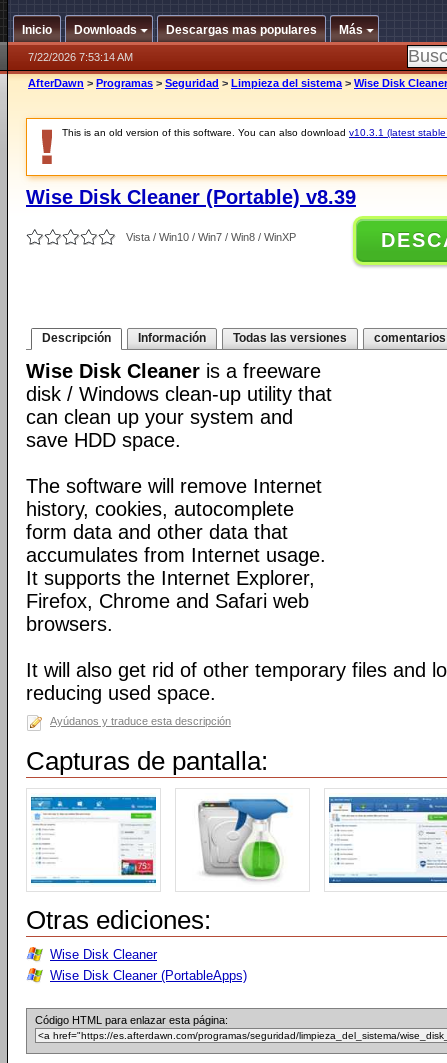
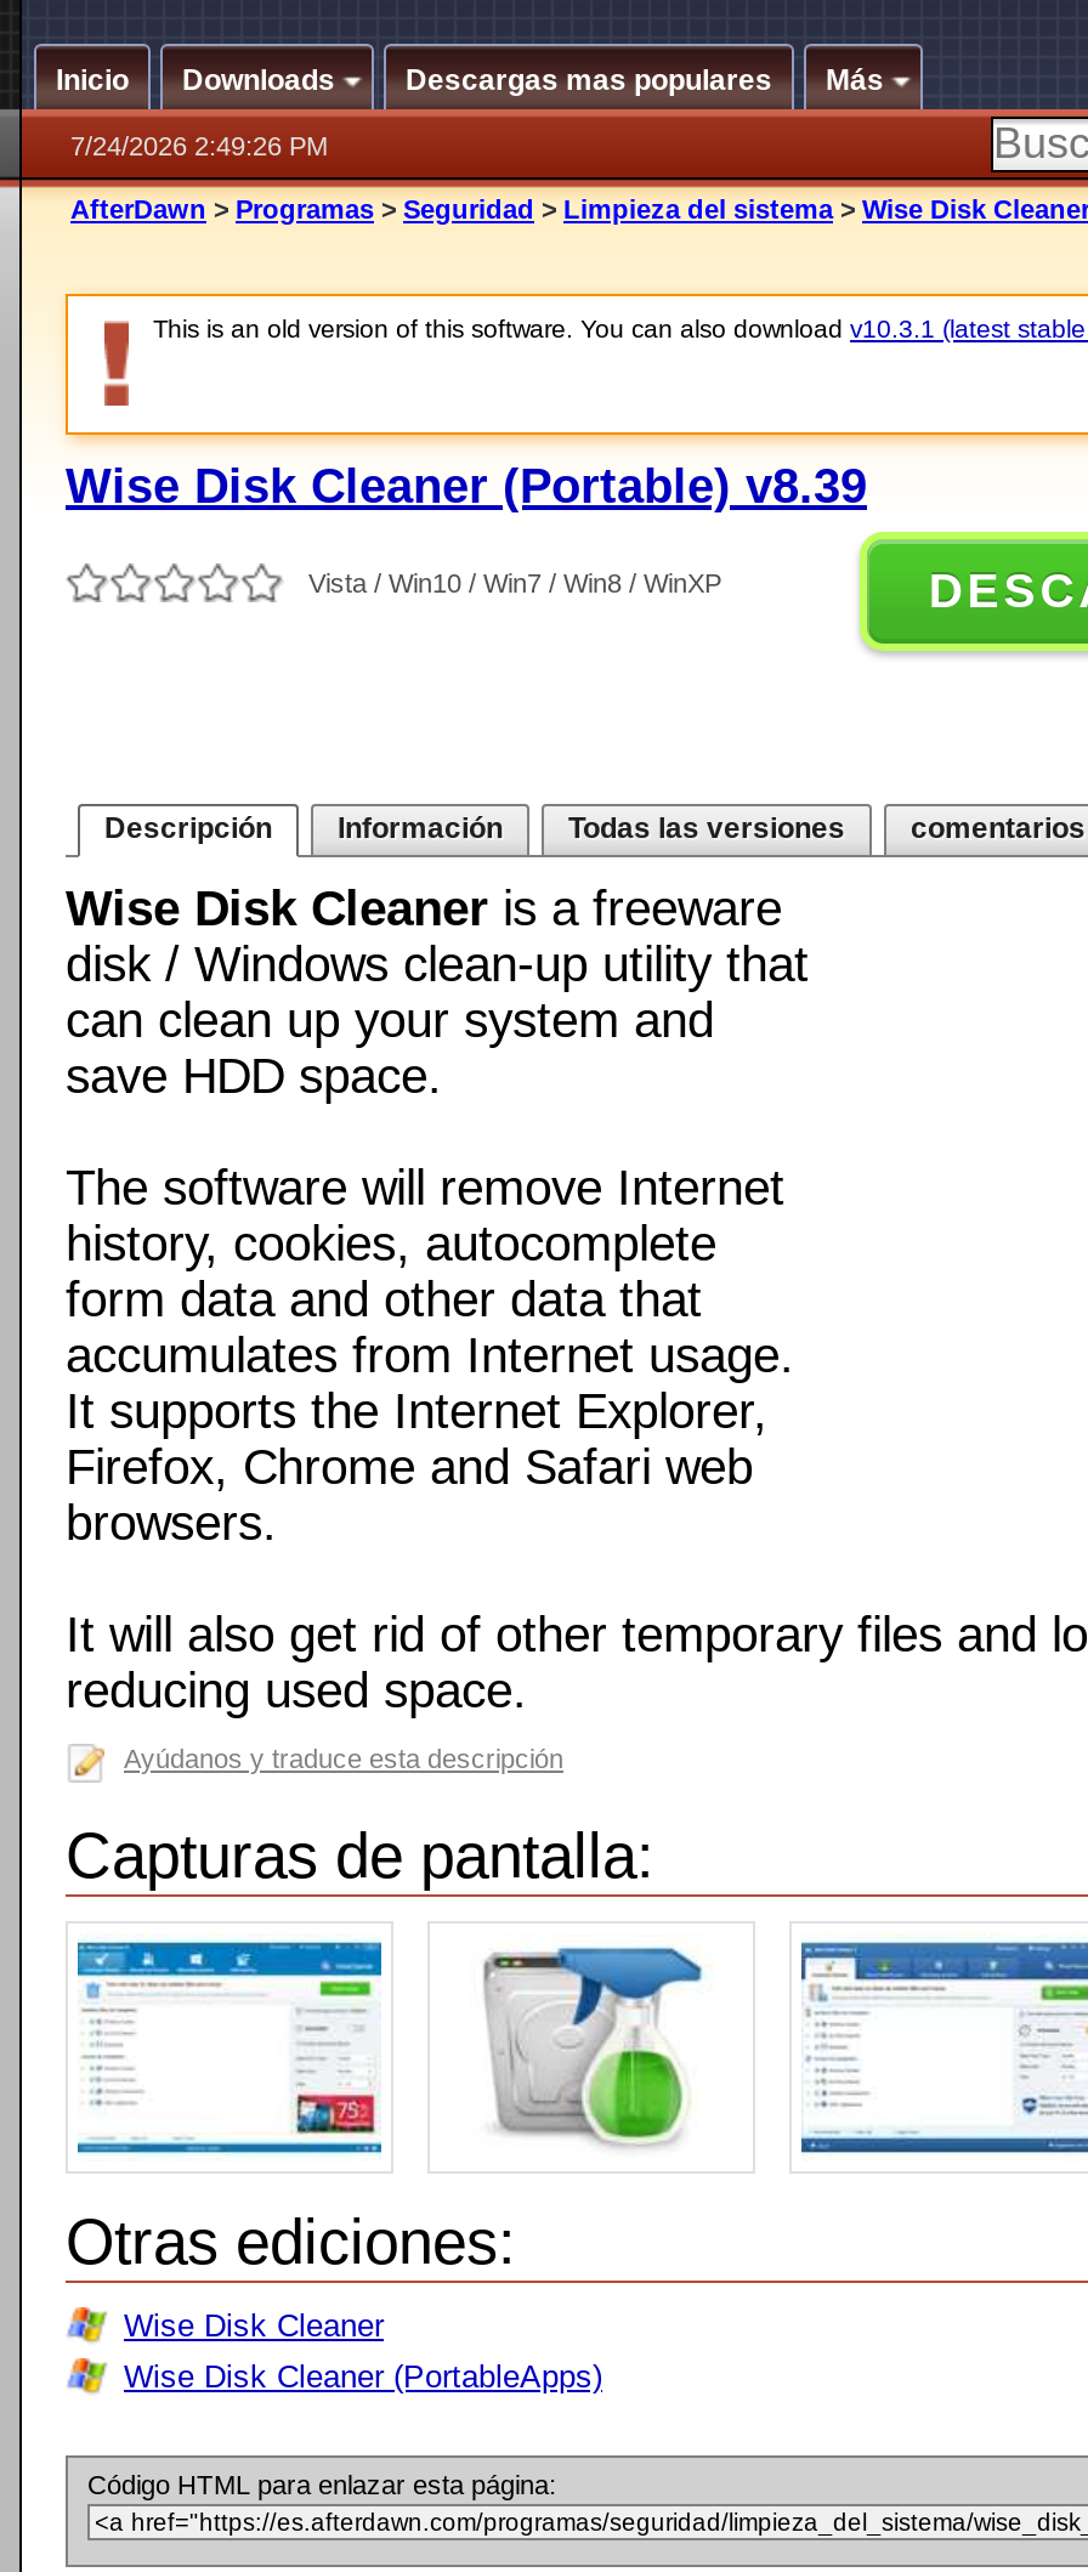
- 7/22/2026 7:53:14 AM
+ 7/24/2026 2:49:26 PM
